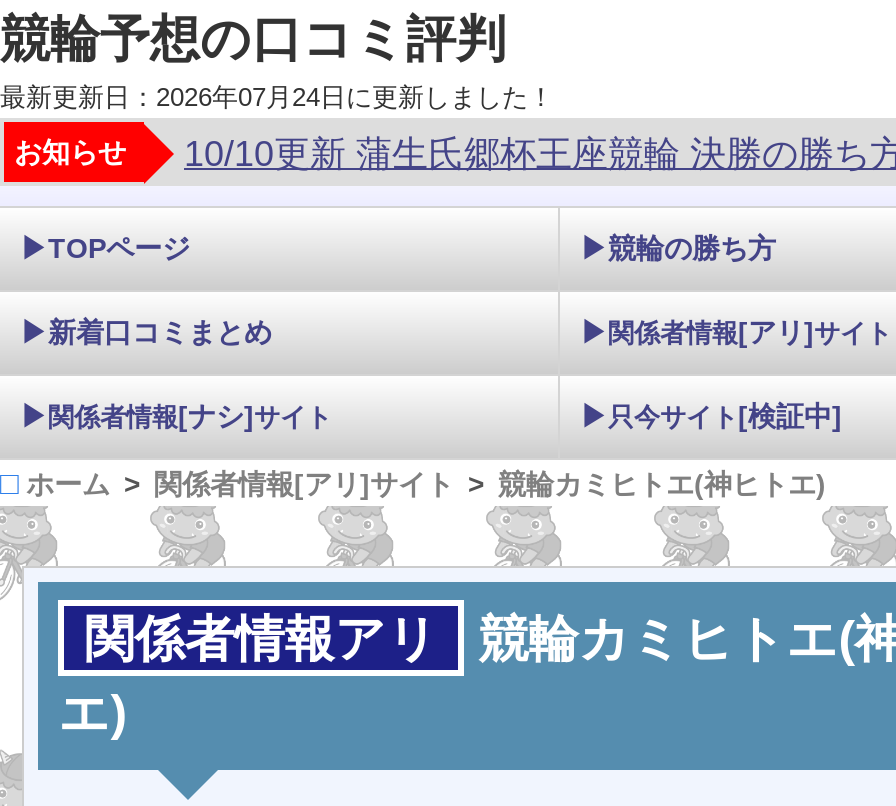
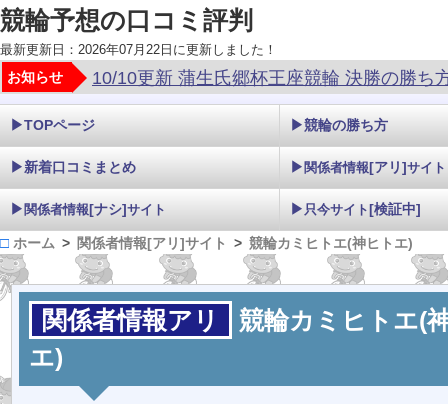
- 最新更新日：2026年07月24日に更新しました！
+ 最新更新日：2026年07月22日に更新しました！
